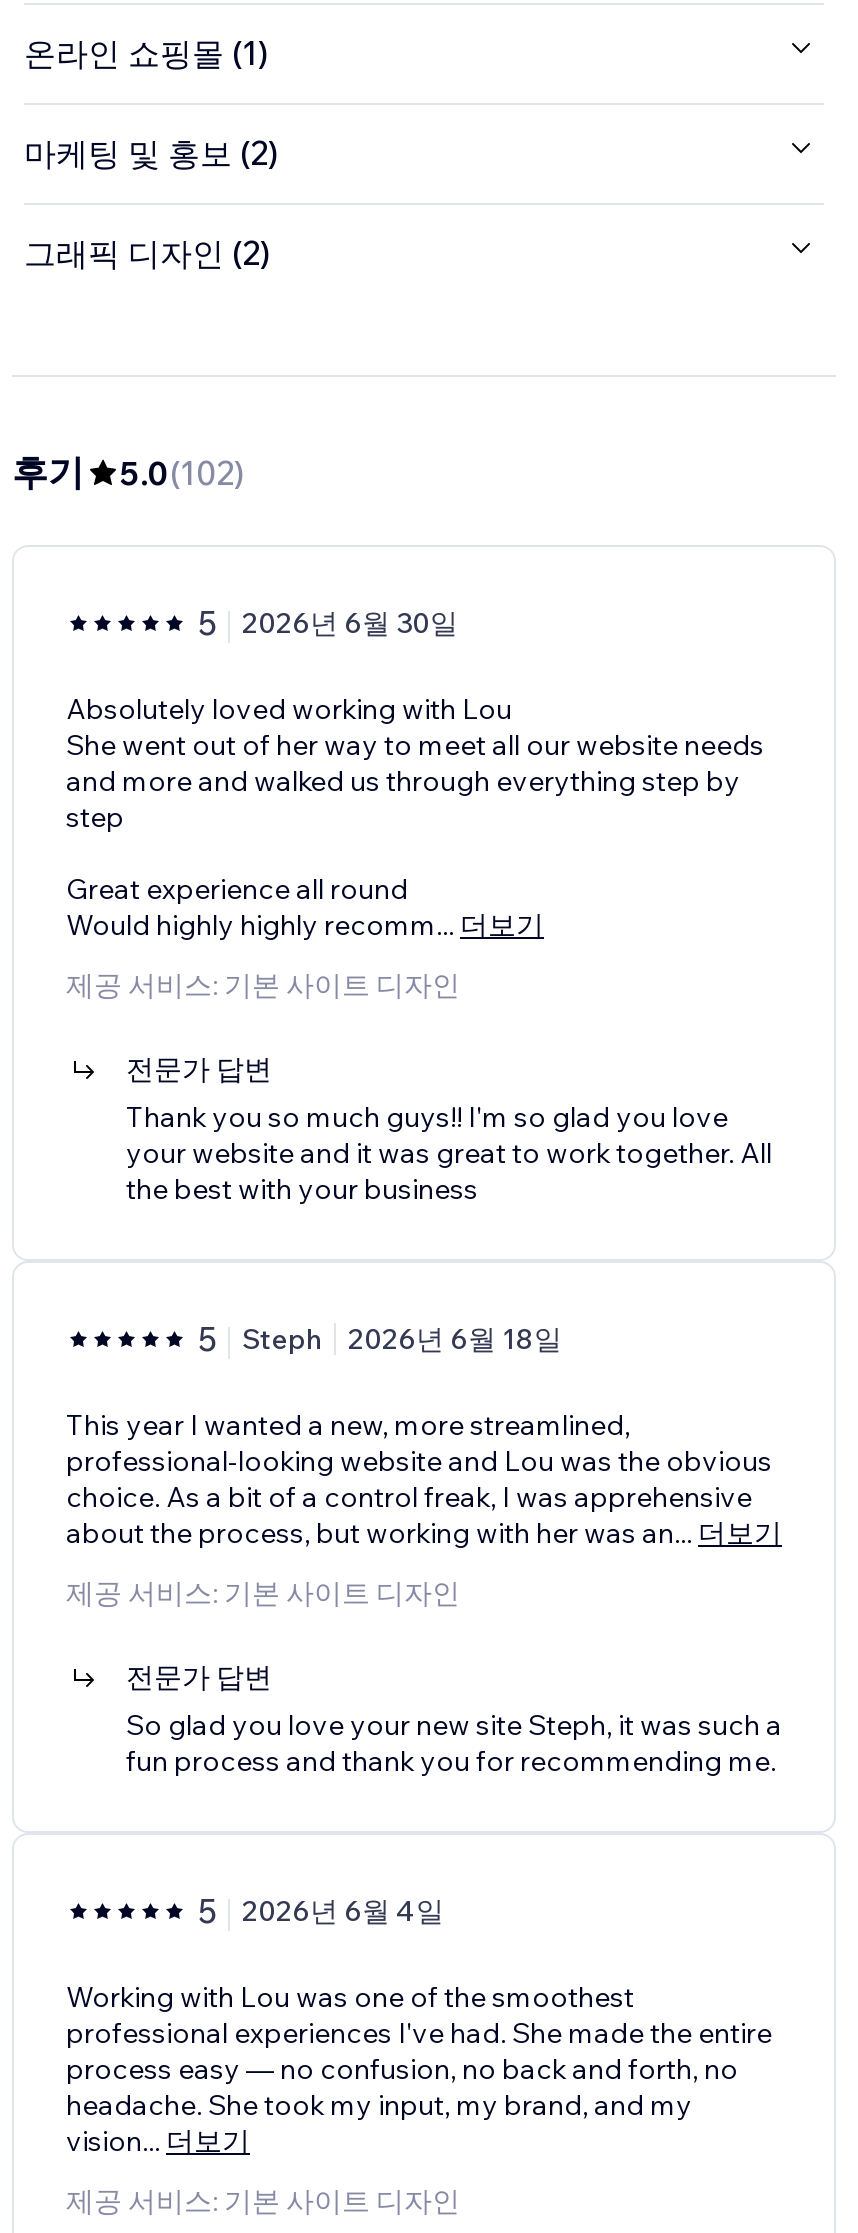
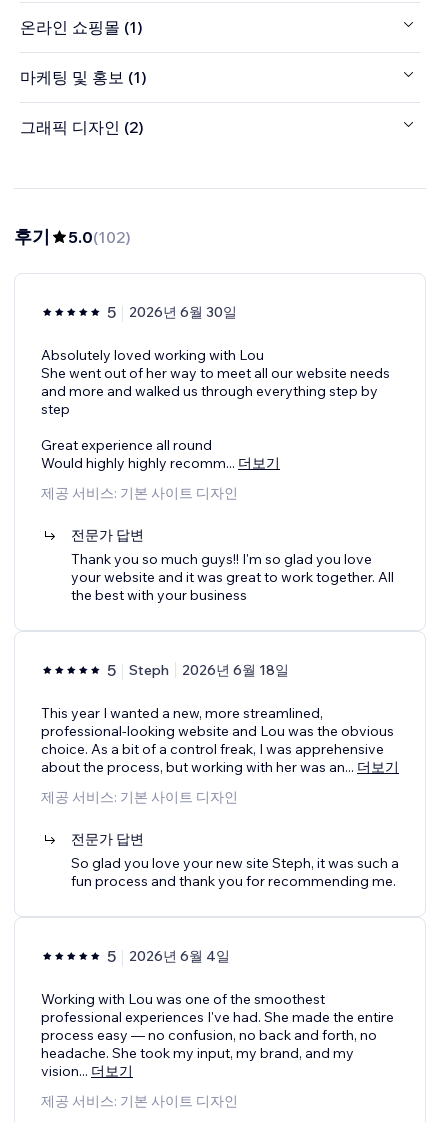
- 마케팅 및 홍보 (2)
+ 마케팅 및 홍보 (1)
